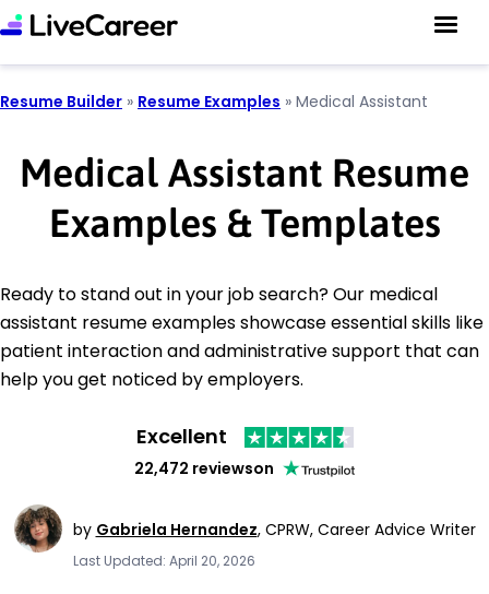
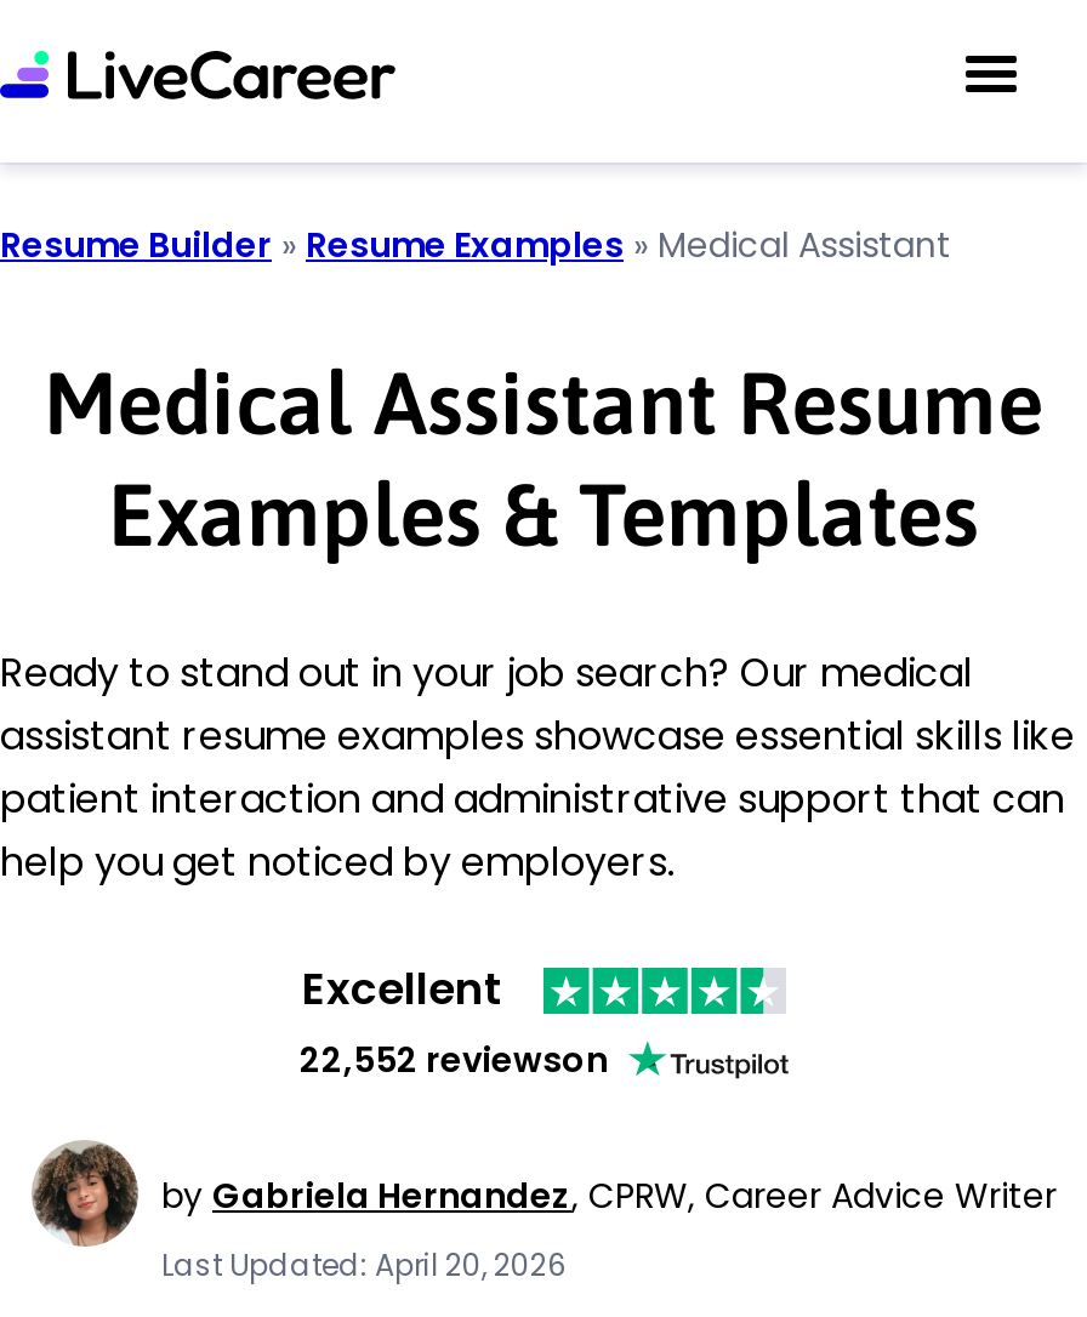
- 22,472 reviewson
+ 22,552 reviewson
